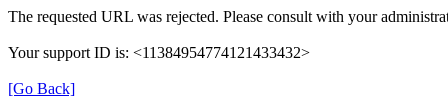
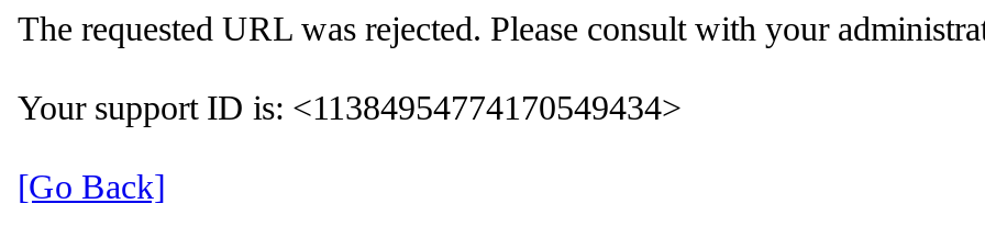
- Your support ID is: <11384954774121433432>
+ Your support ID is: <11384954774170549434>
